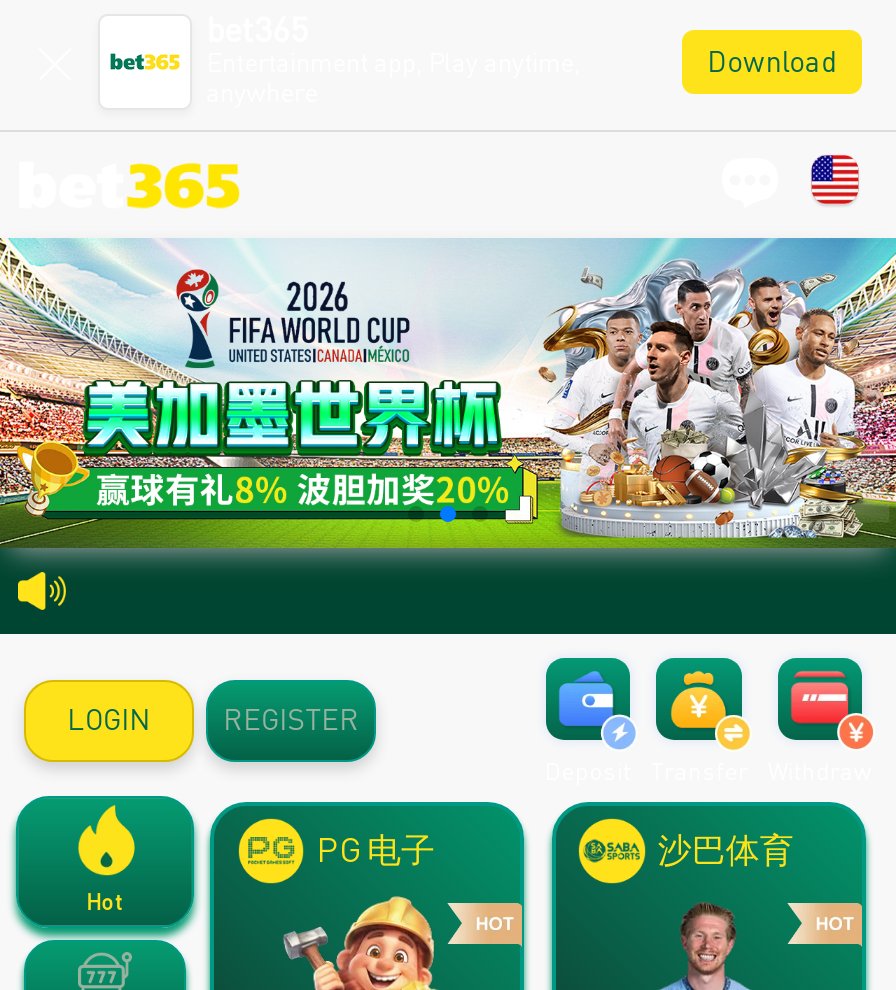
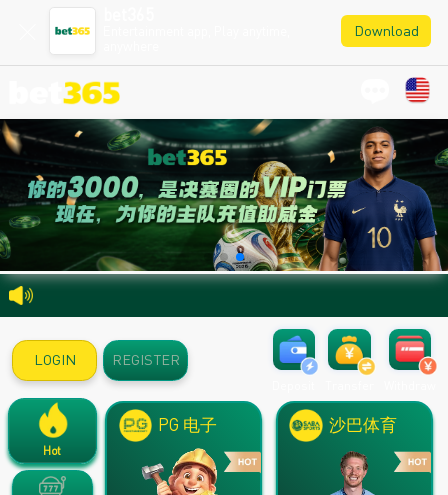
- [image]
+ [image]
